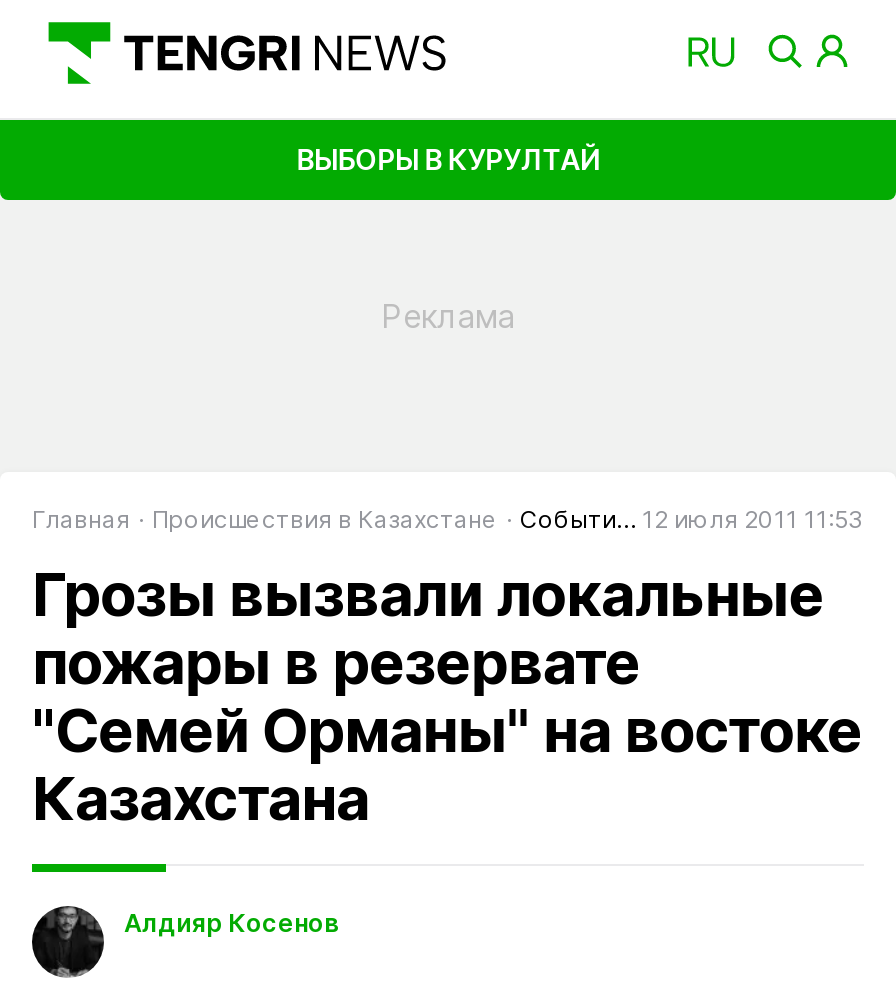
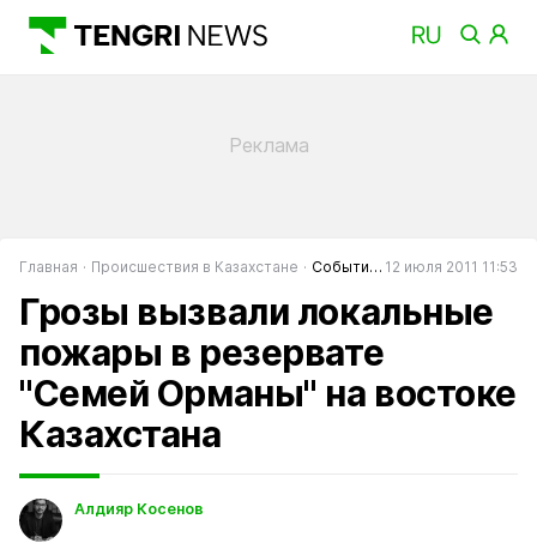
- ВЫБОРЫ В КУРУЛТАЙ
